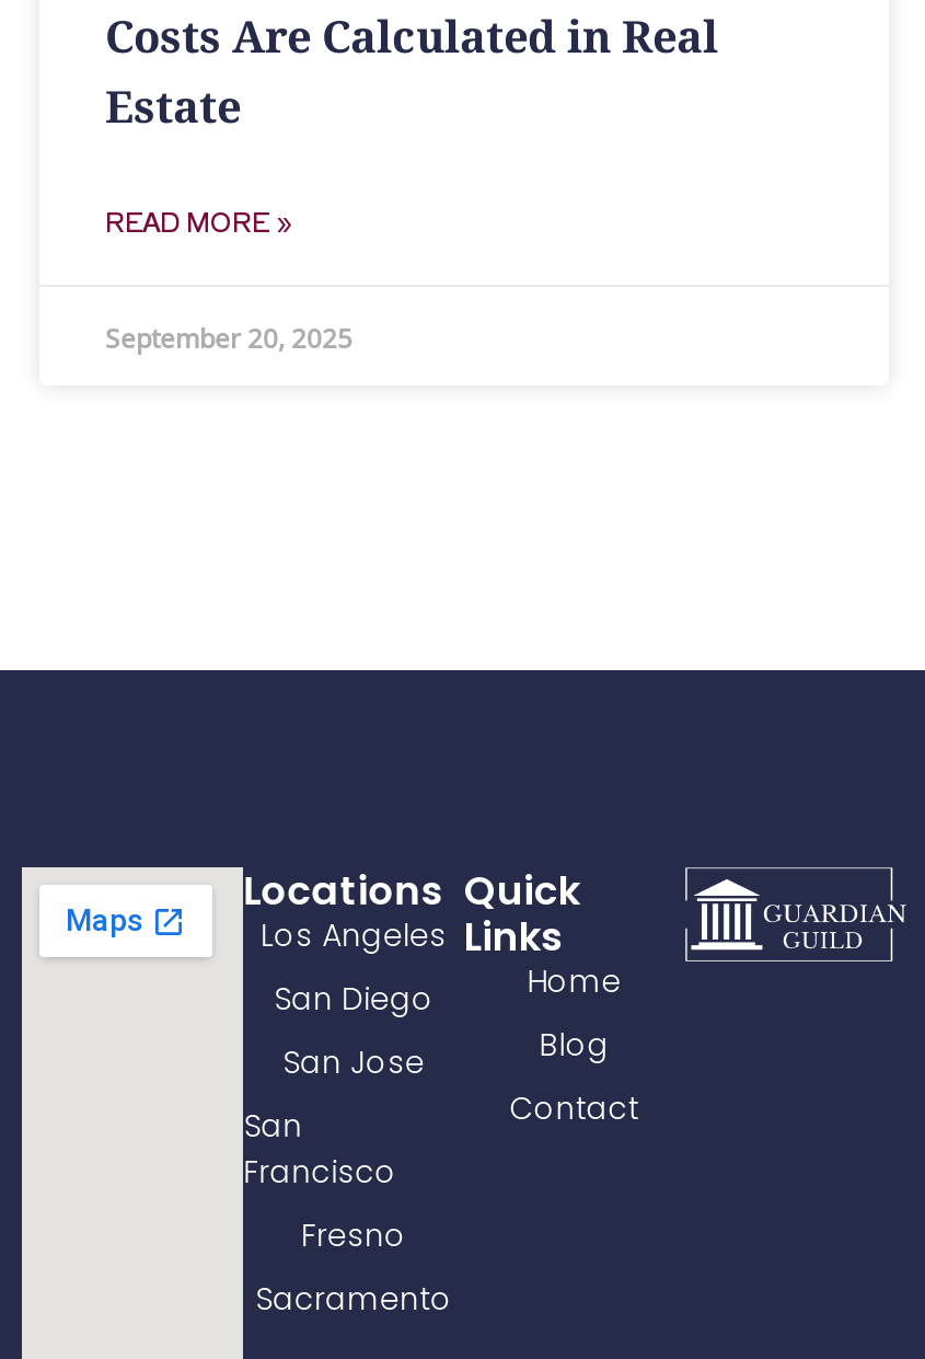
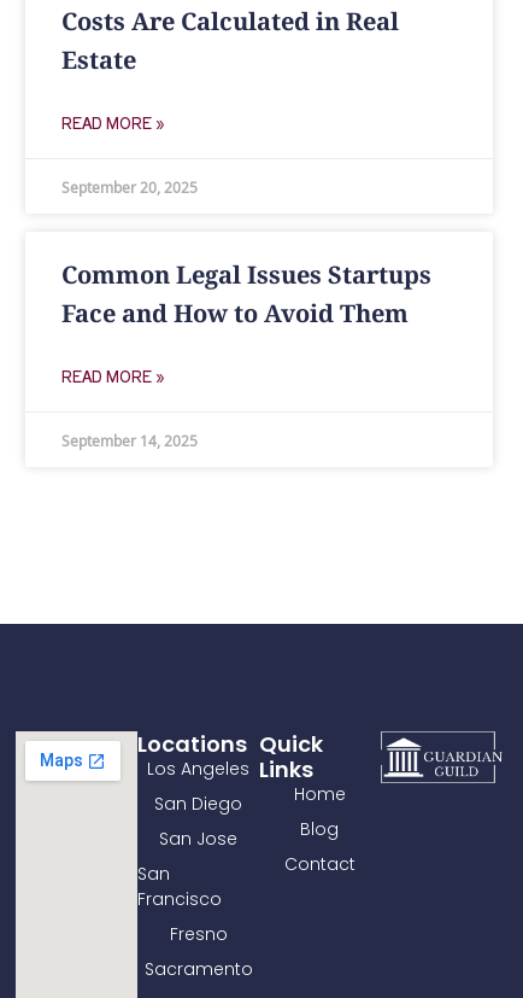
+ Common Legal Issues Startups
+ Face and How to Avoid Them
+ READ MORE »
+ September 14, 2025
